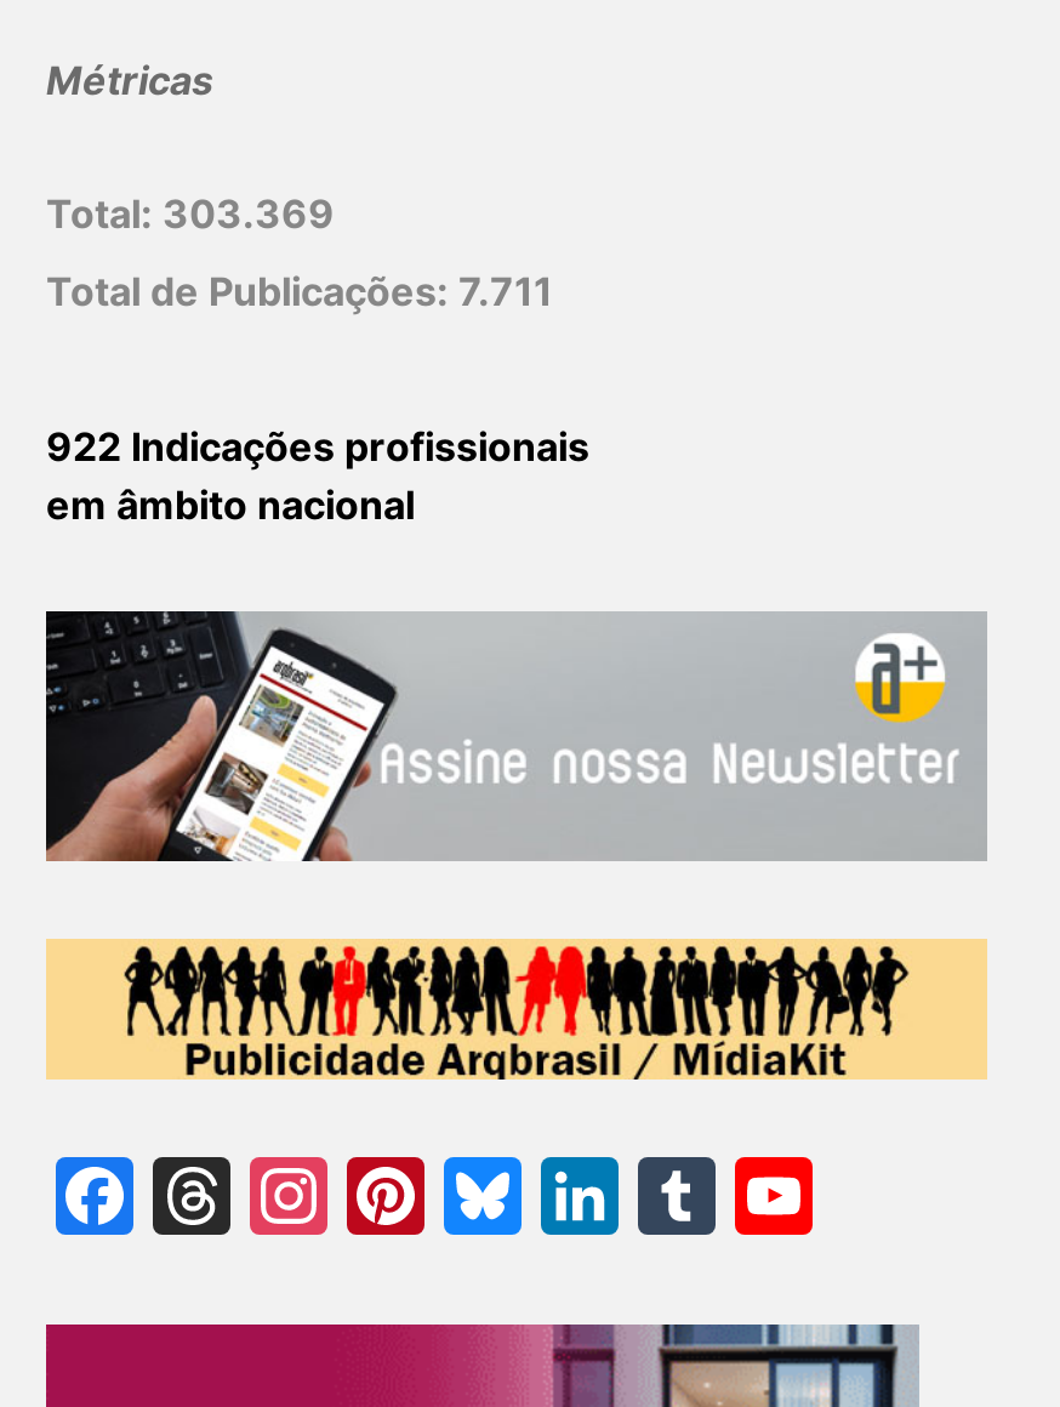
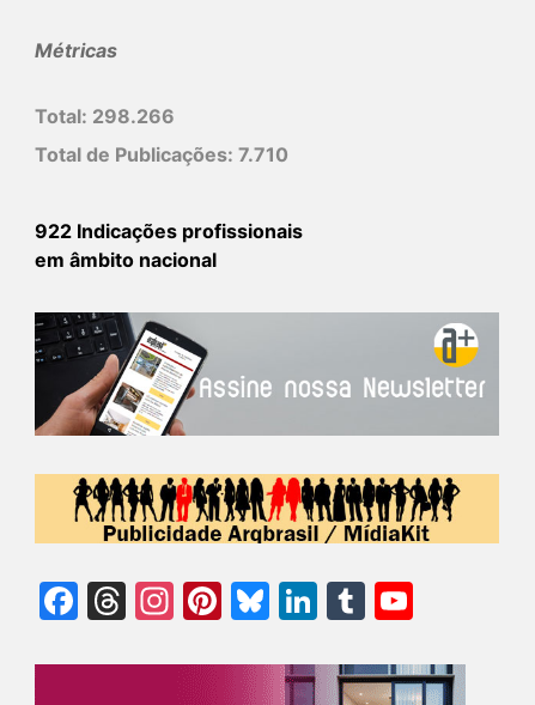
- Total: 303.369
+ Total: 298.266

- Total de Publicações: 7.711
+ Total de Publicações: 7.710
